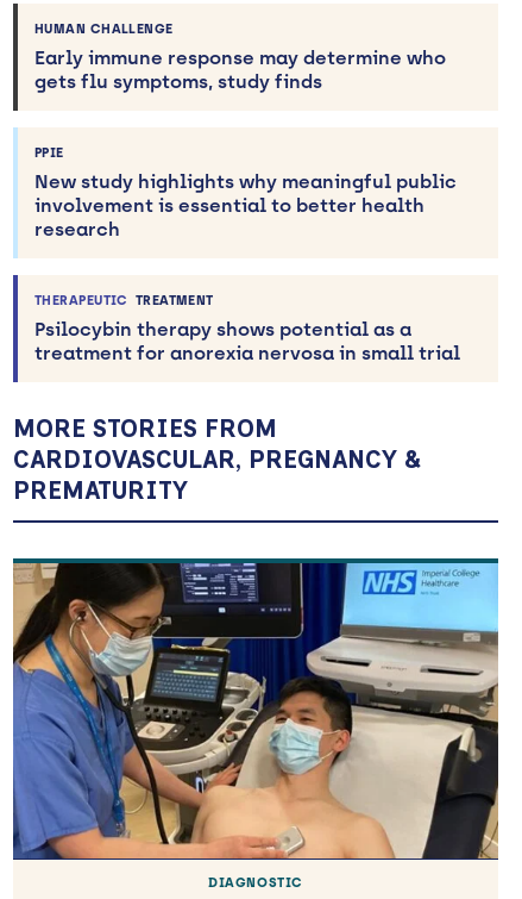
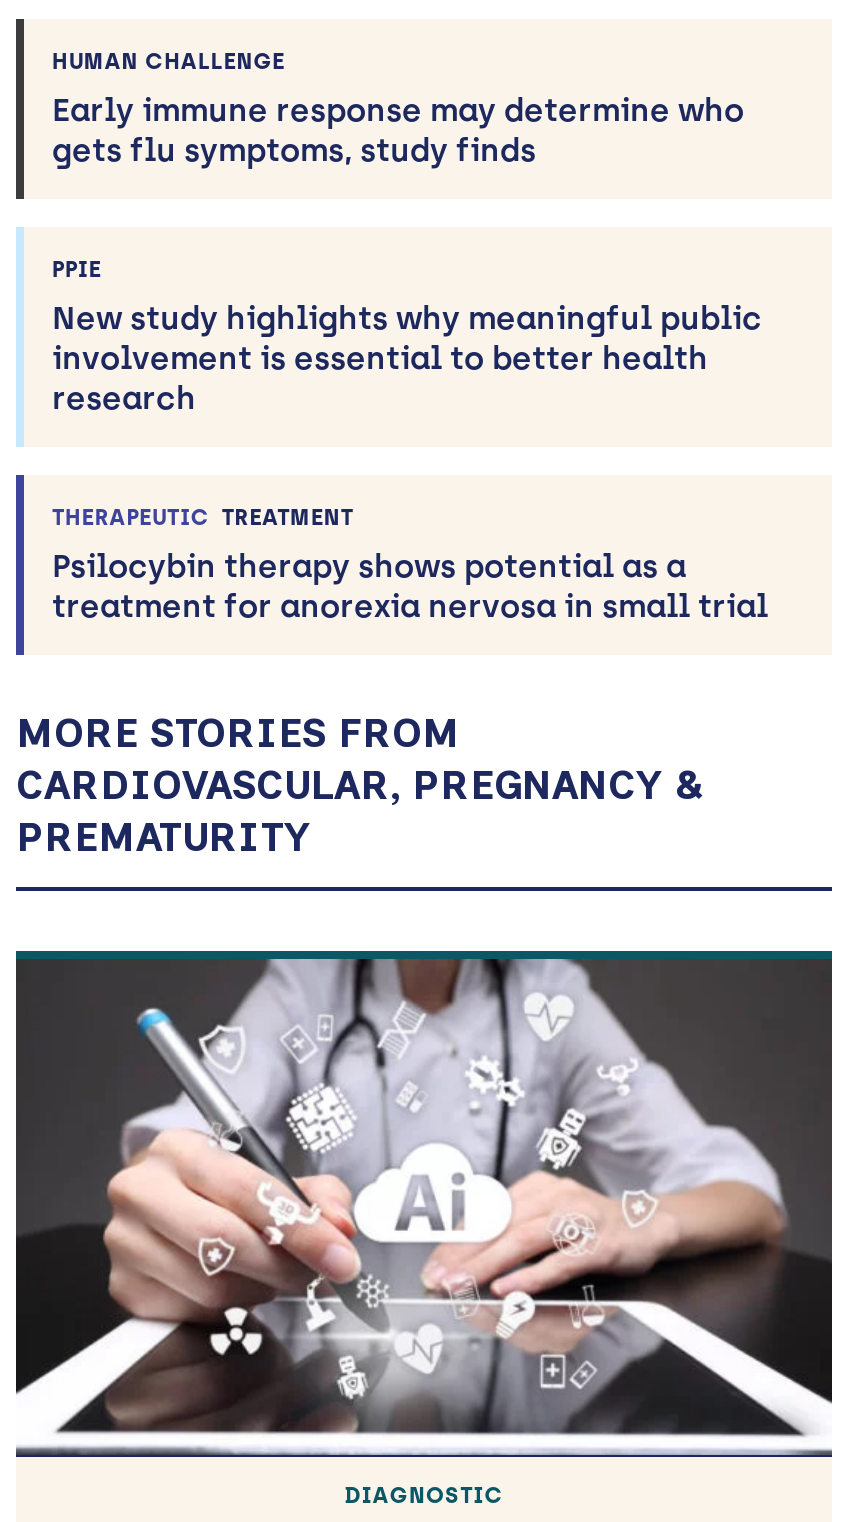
- [image]
+ [image]
